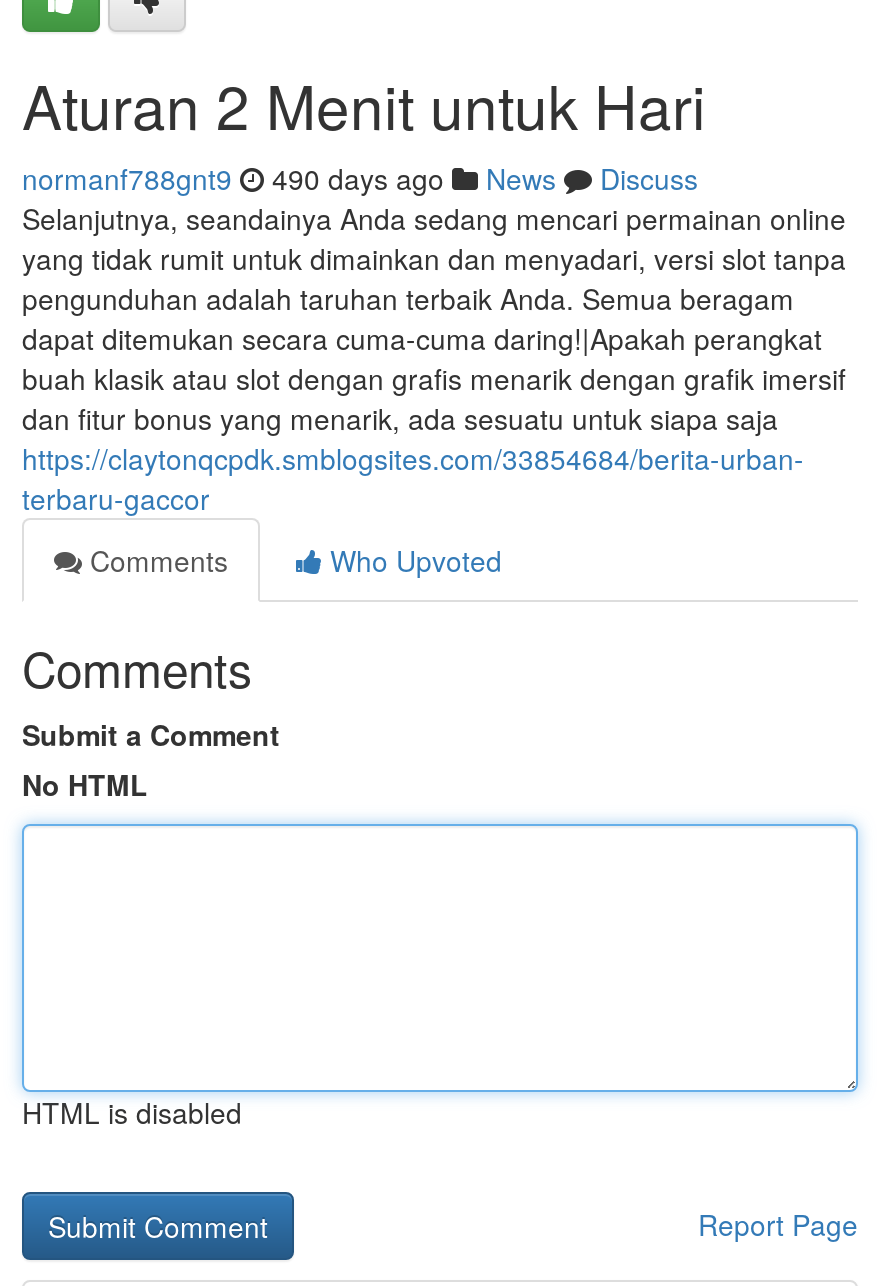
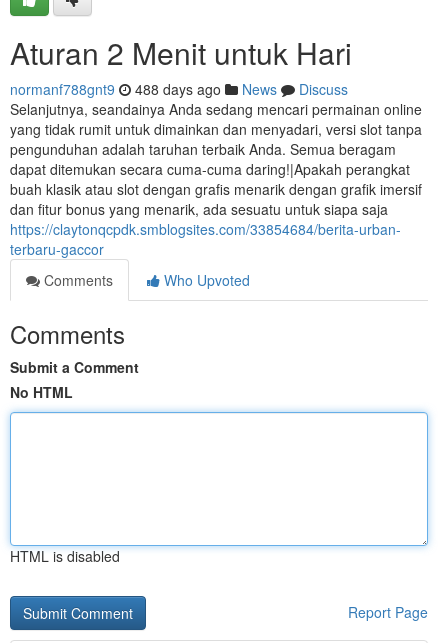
- normanf788gnt9 490 days ago News Discuss
+ normanf788gnt9 488 days ago News Discuss
